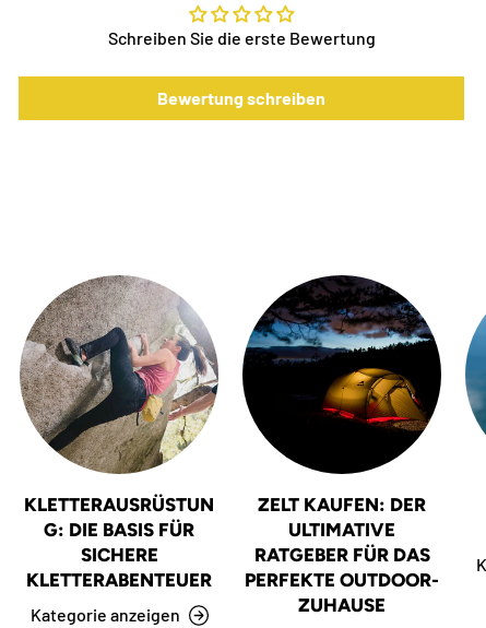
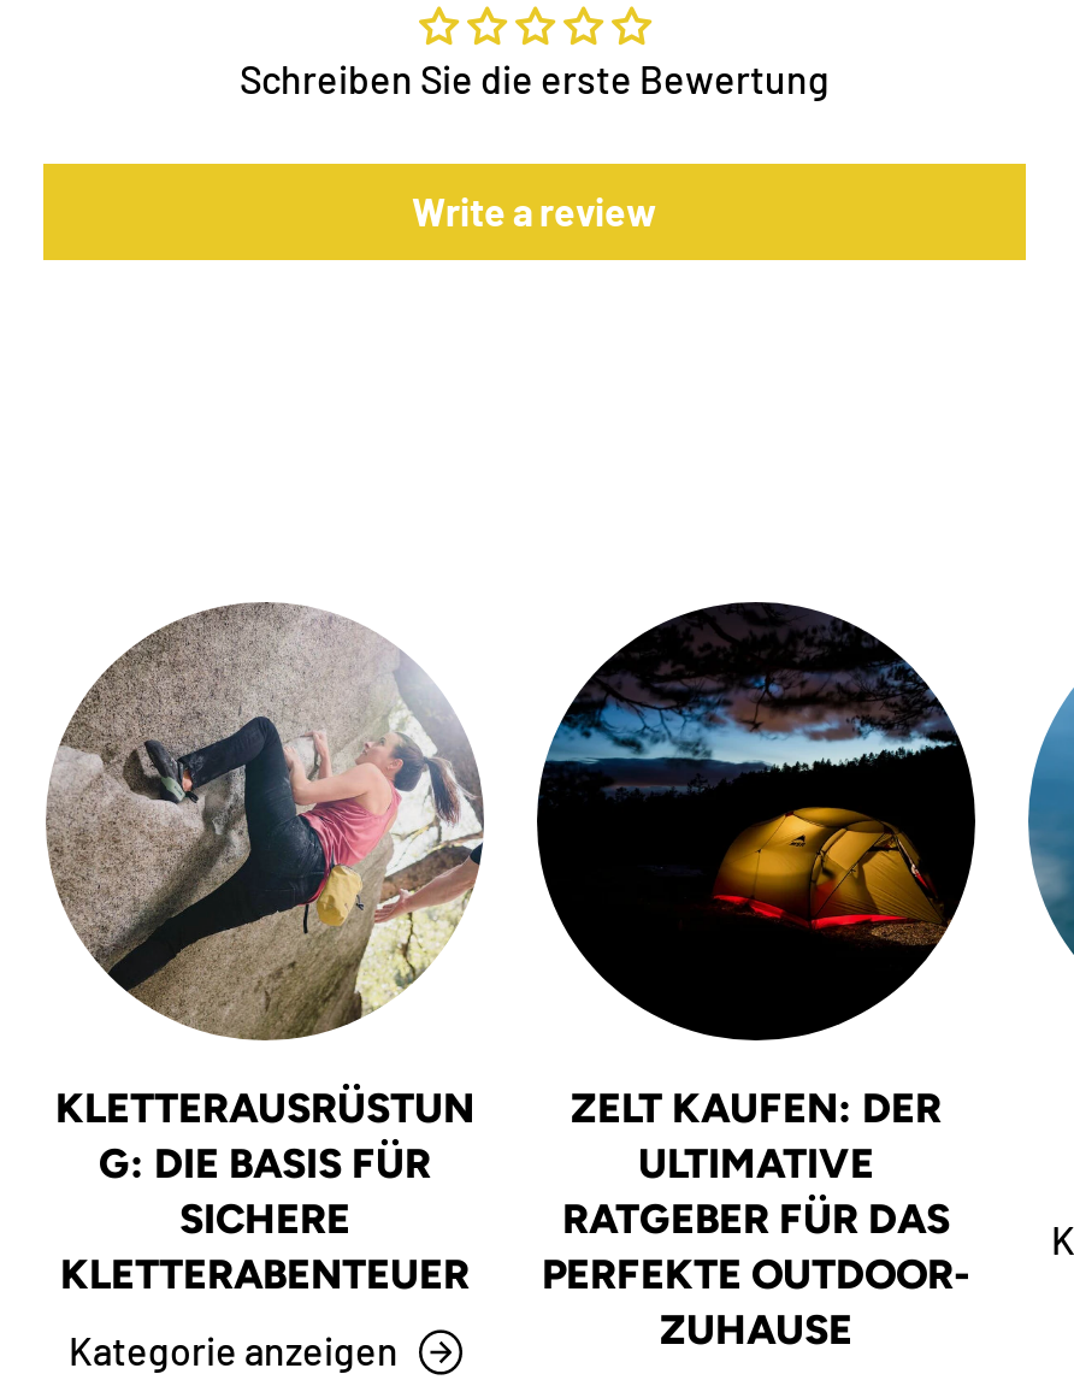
- Bewertung schreiben
+ Write a review
